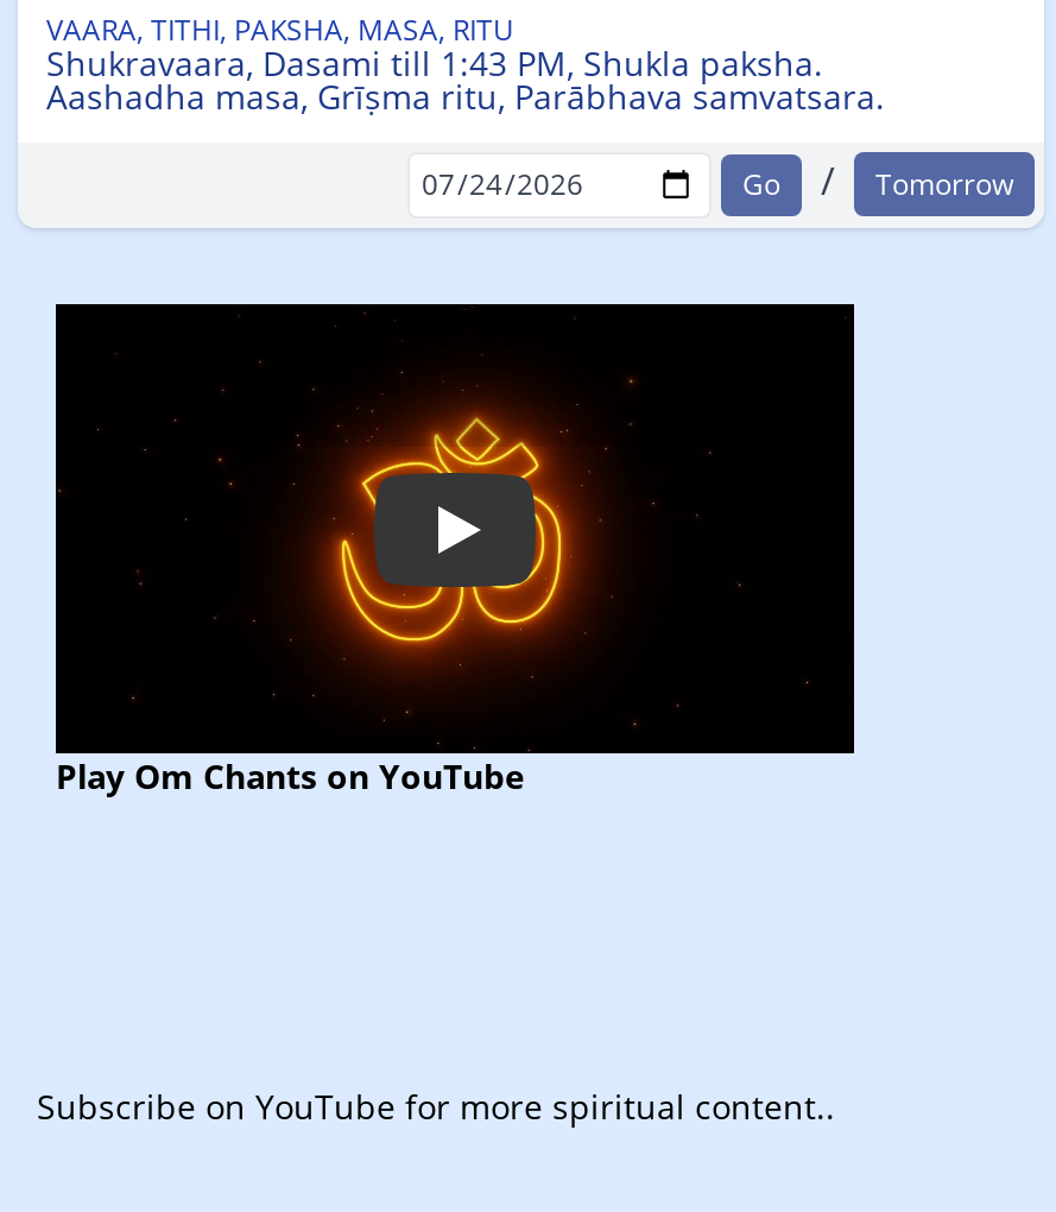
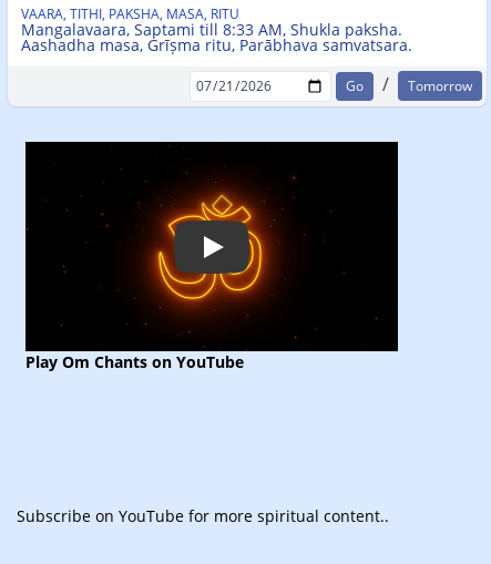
- Shukravaara, Dasami till 1:43 PM, Shukla paksha.
+ Mangalavaara, Saptami till 8:33 AM, Shukla paksha.
